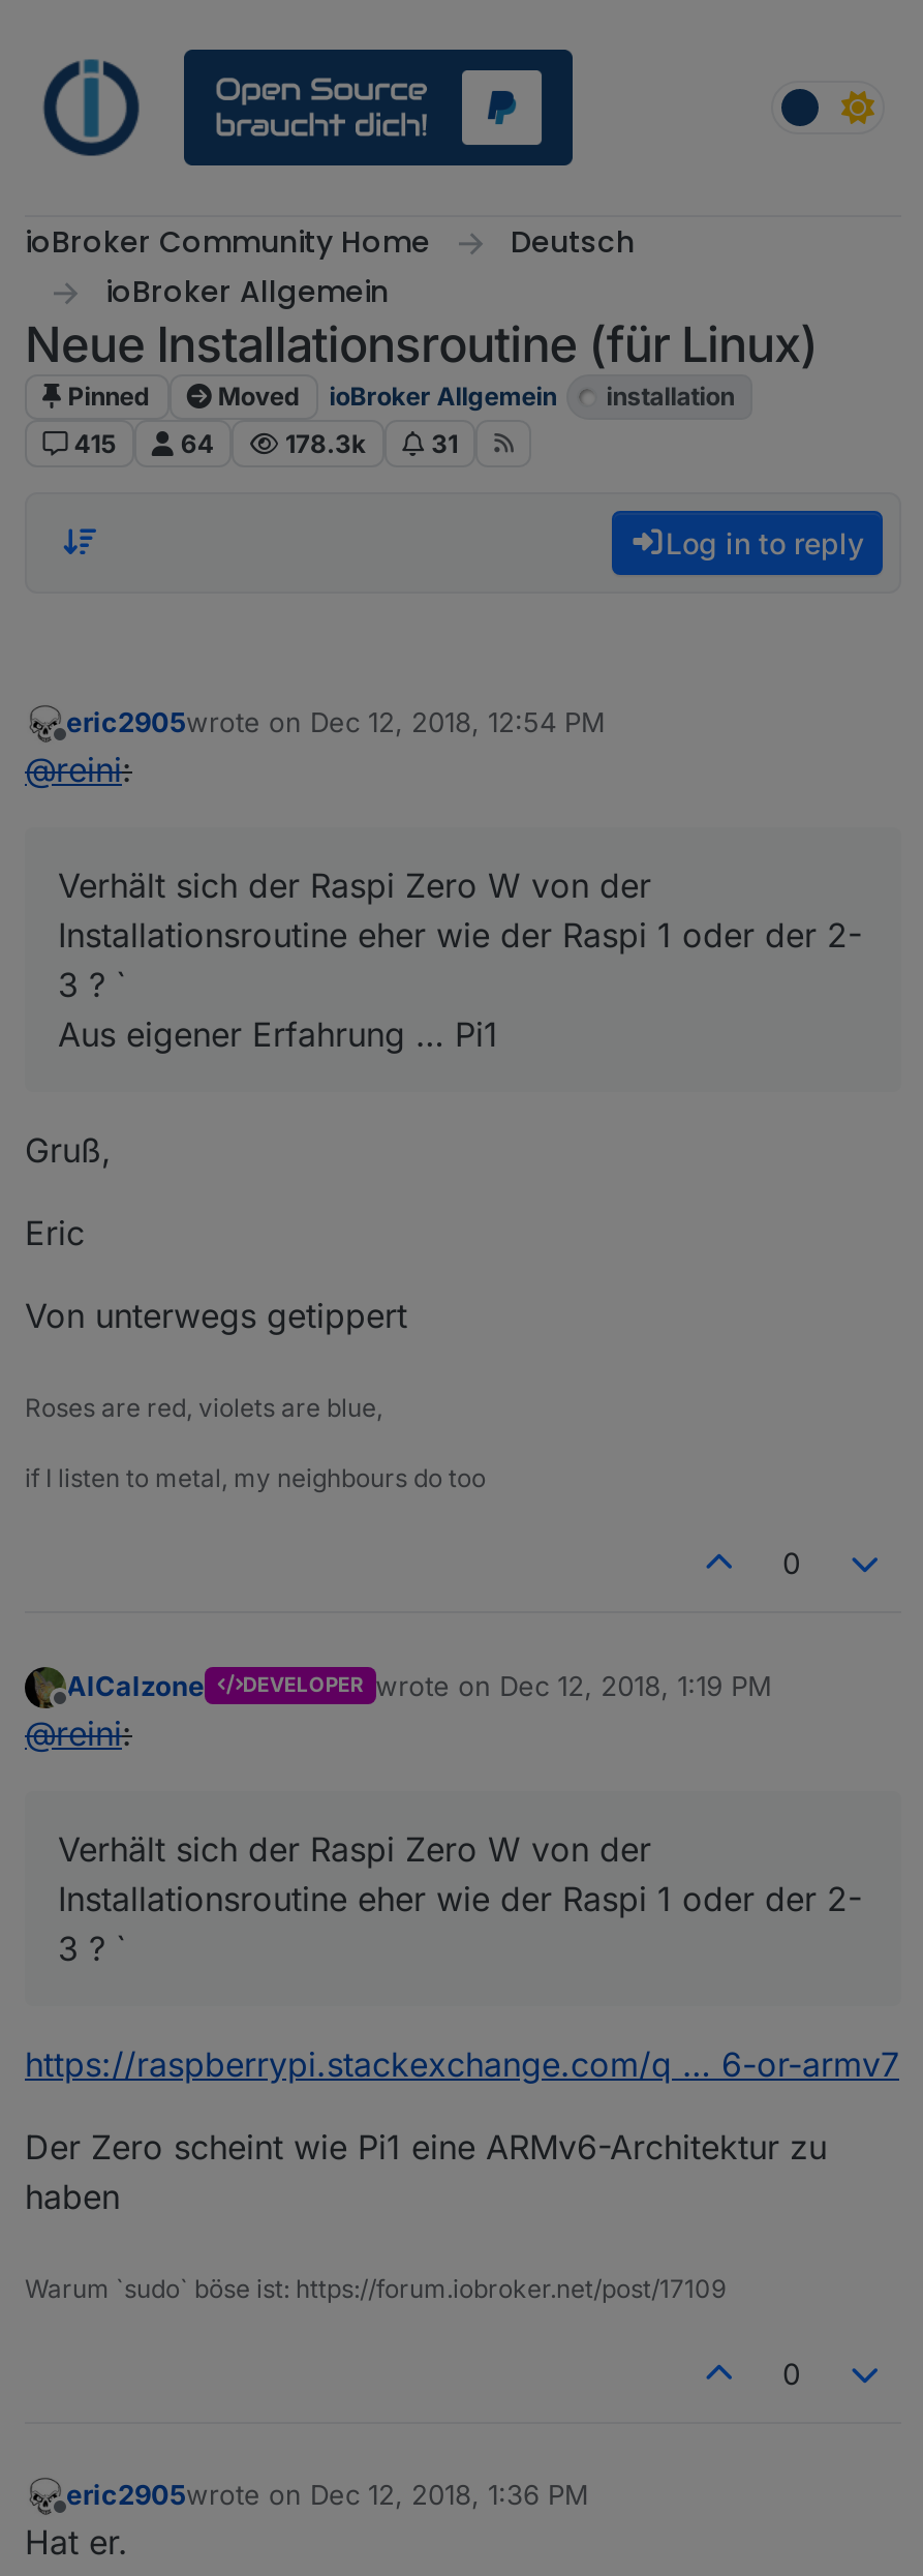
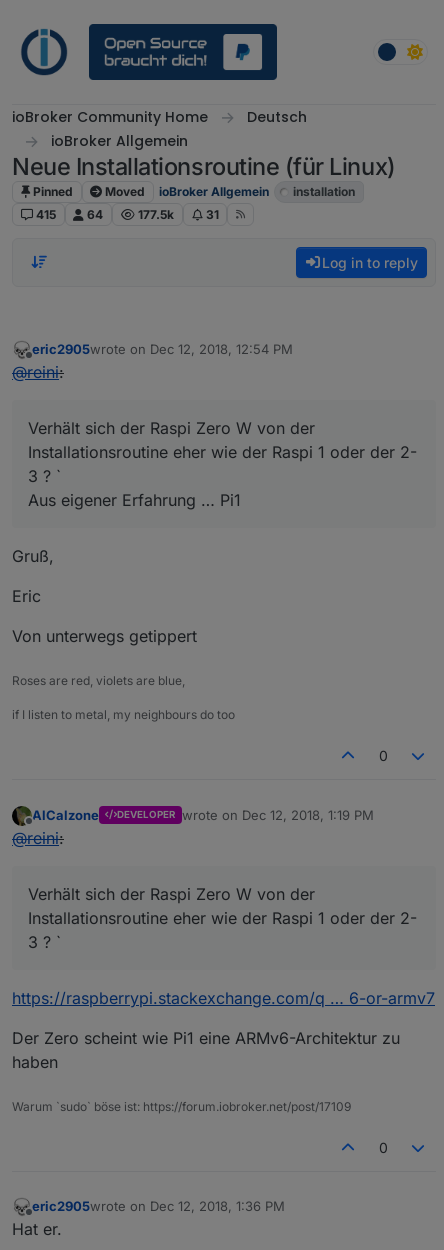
- 178.3k
+ 177.5k
